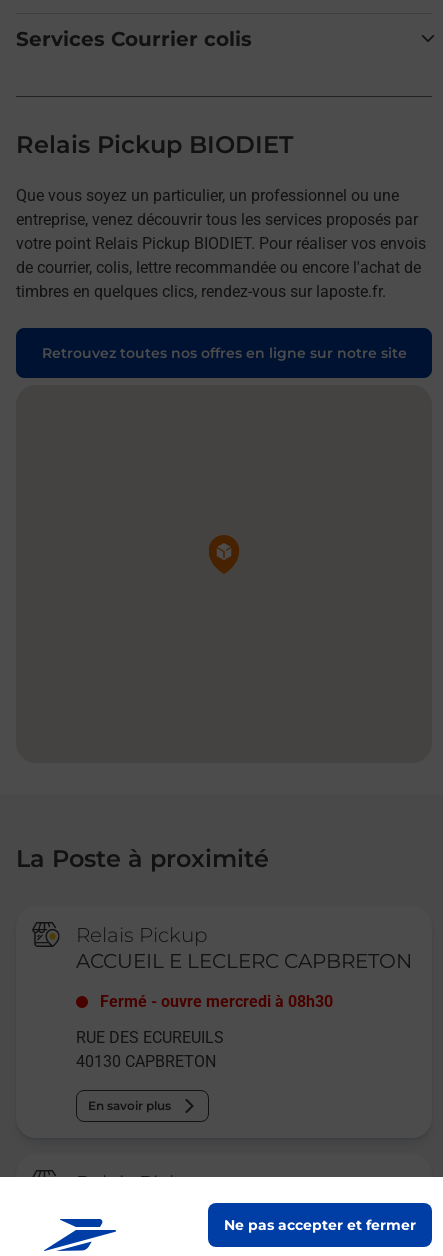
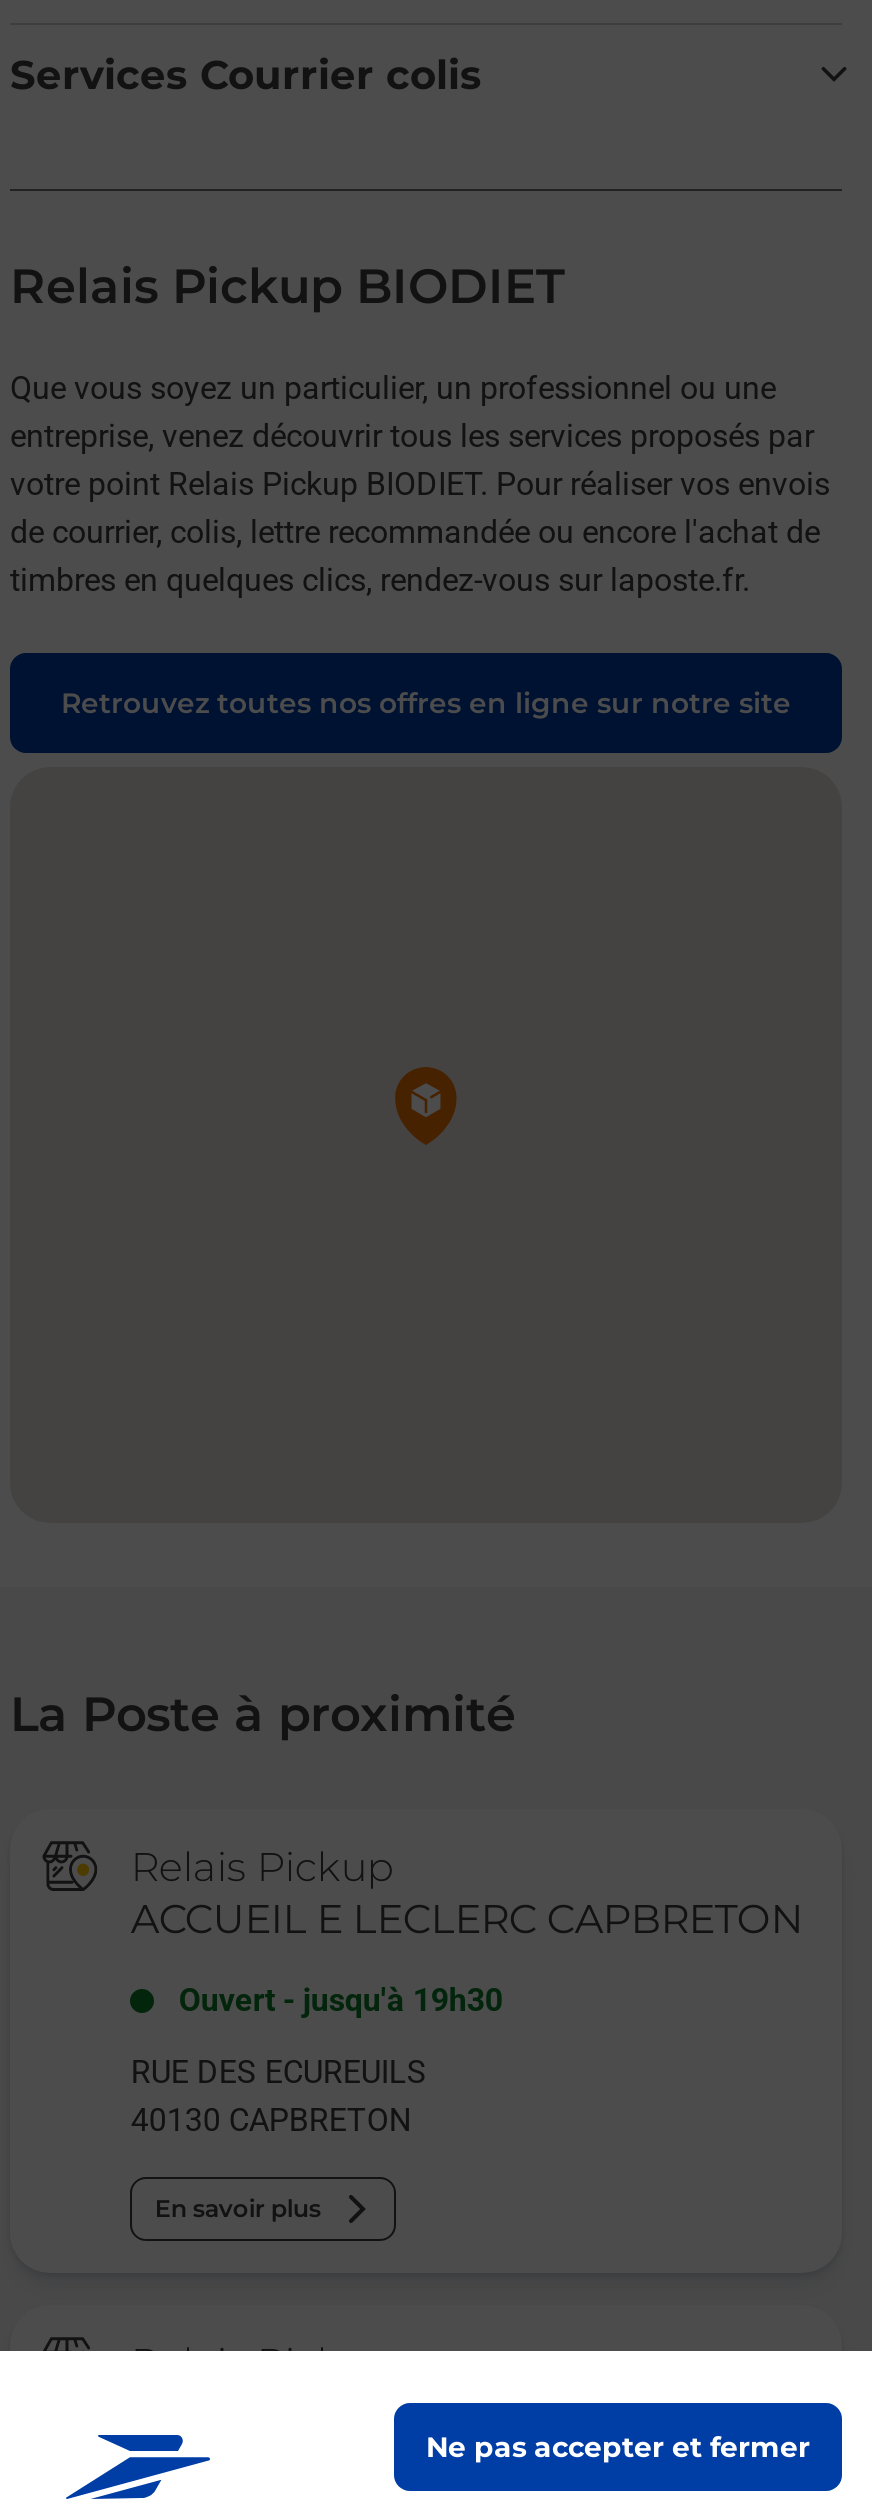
- Fermé - ouvre mercredi à 08h30
+ Ouvert - jusqu'à 19h30
